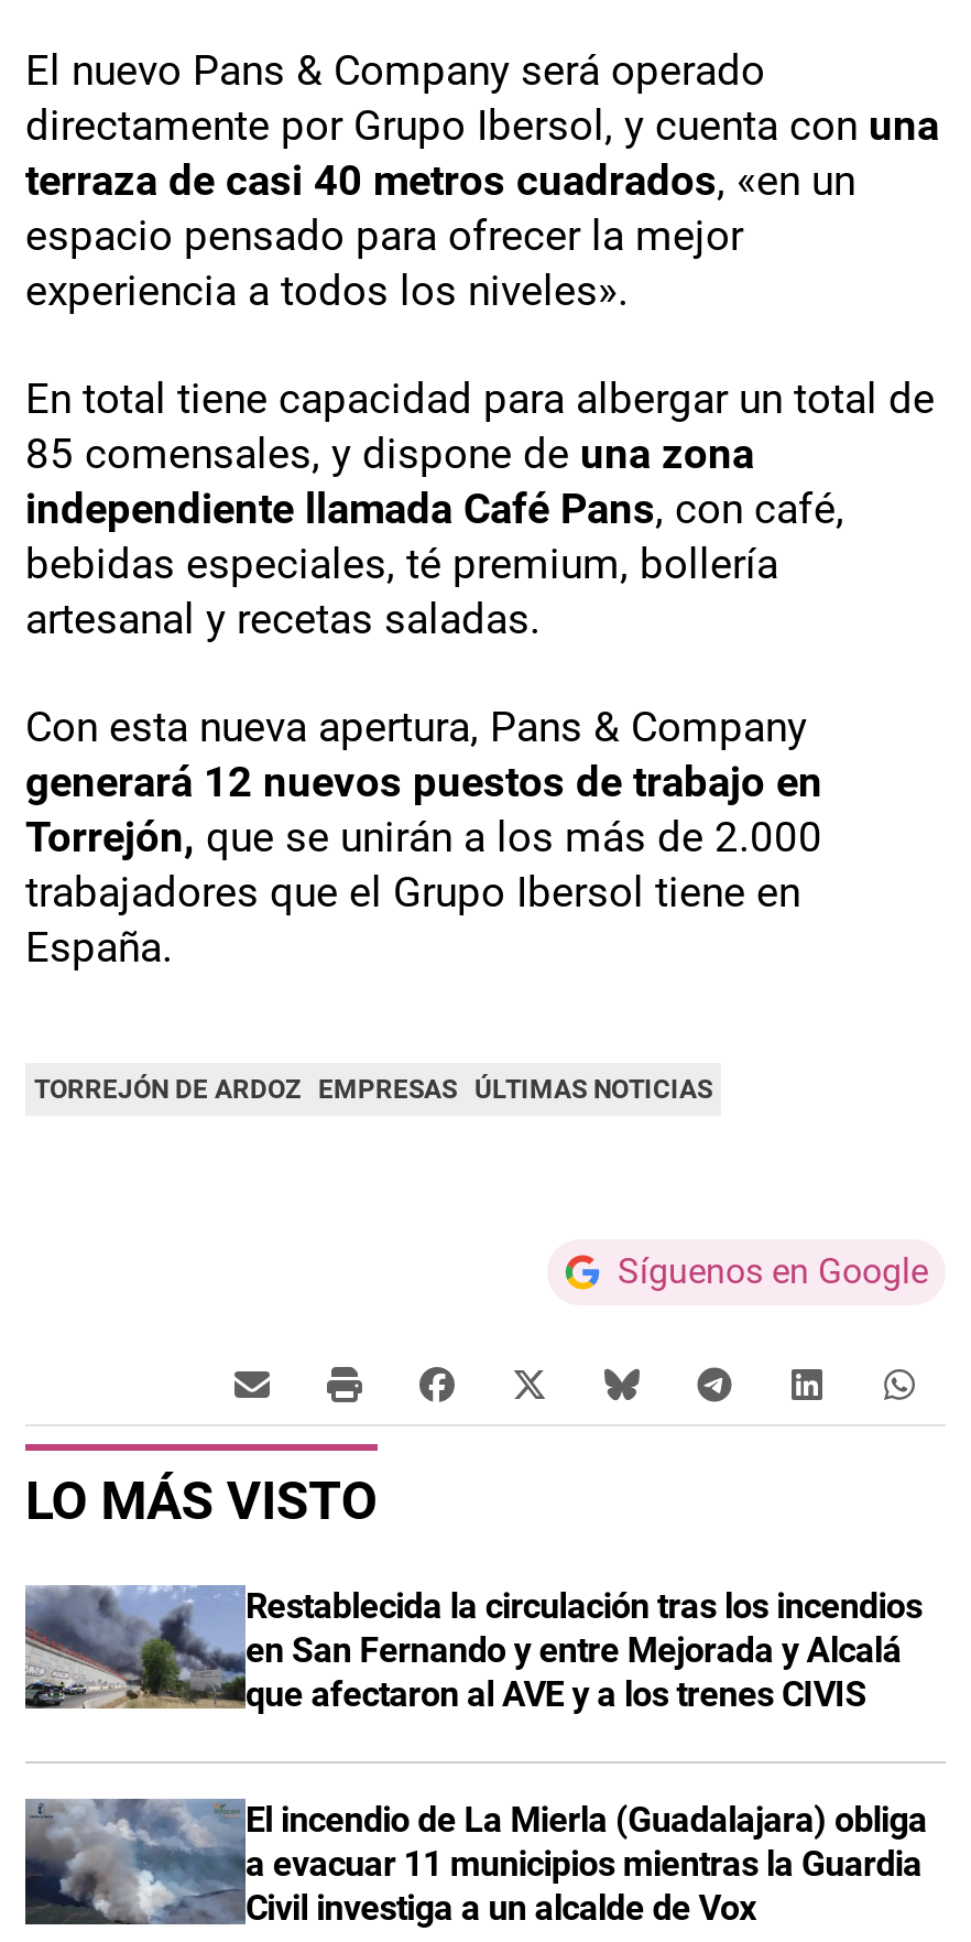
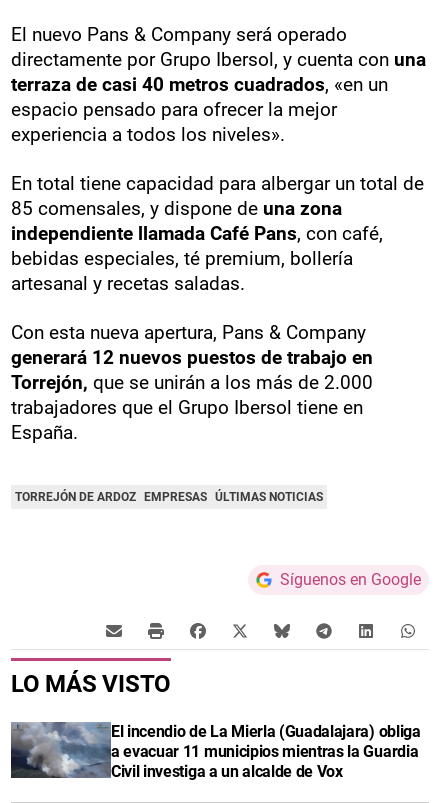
- [image]
- Restablecida la circulación tras los incendios
- en San Fernando y entre Mejorada y Alcalá
- que afectaron al AVE y a los trenes CIVIS
